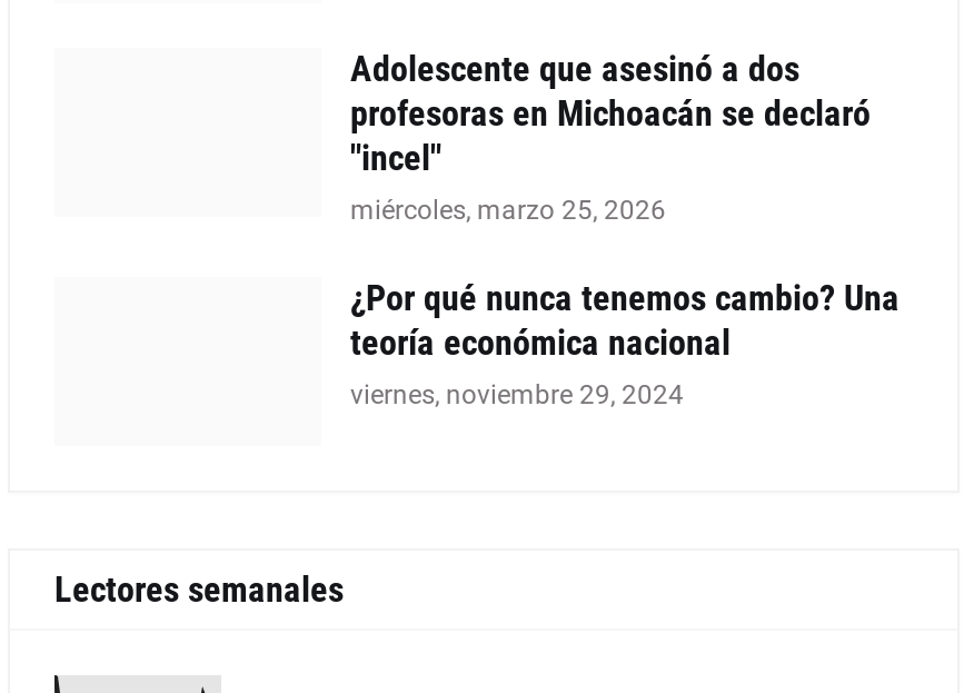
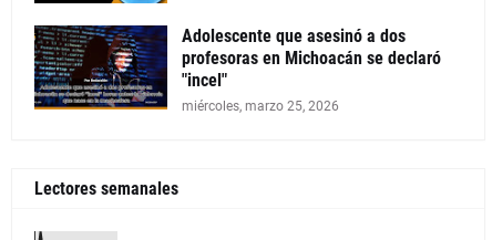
+ [image]

- ¿Por qué nunca tenemos cambio? Una
- teoría económica nacional
- viernes, noviembre 29, 2024
